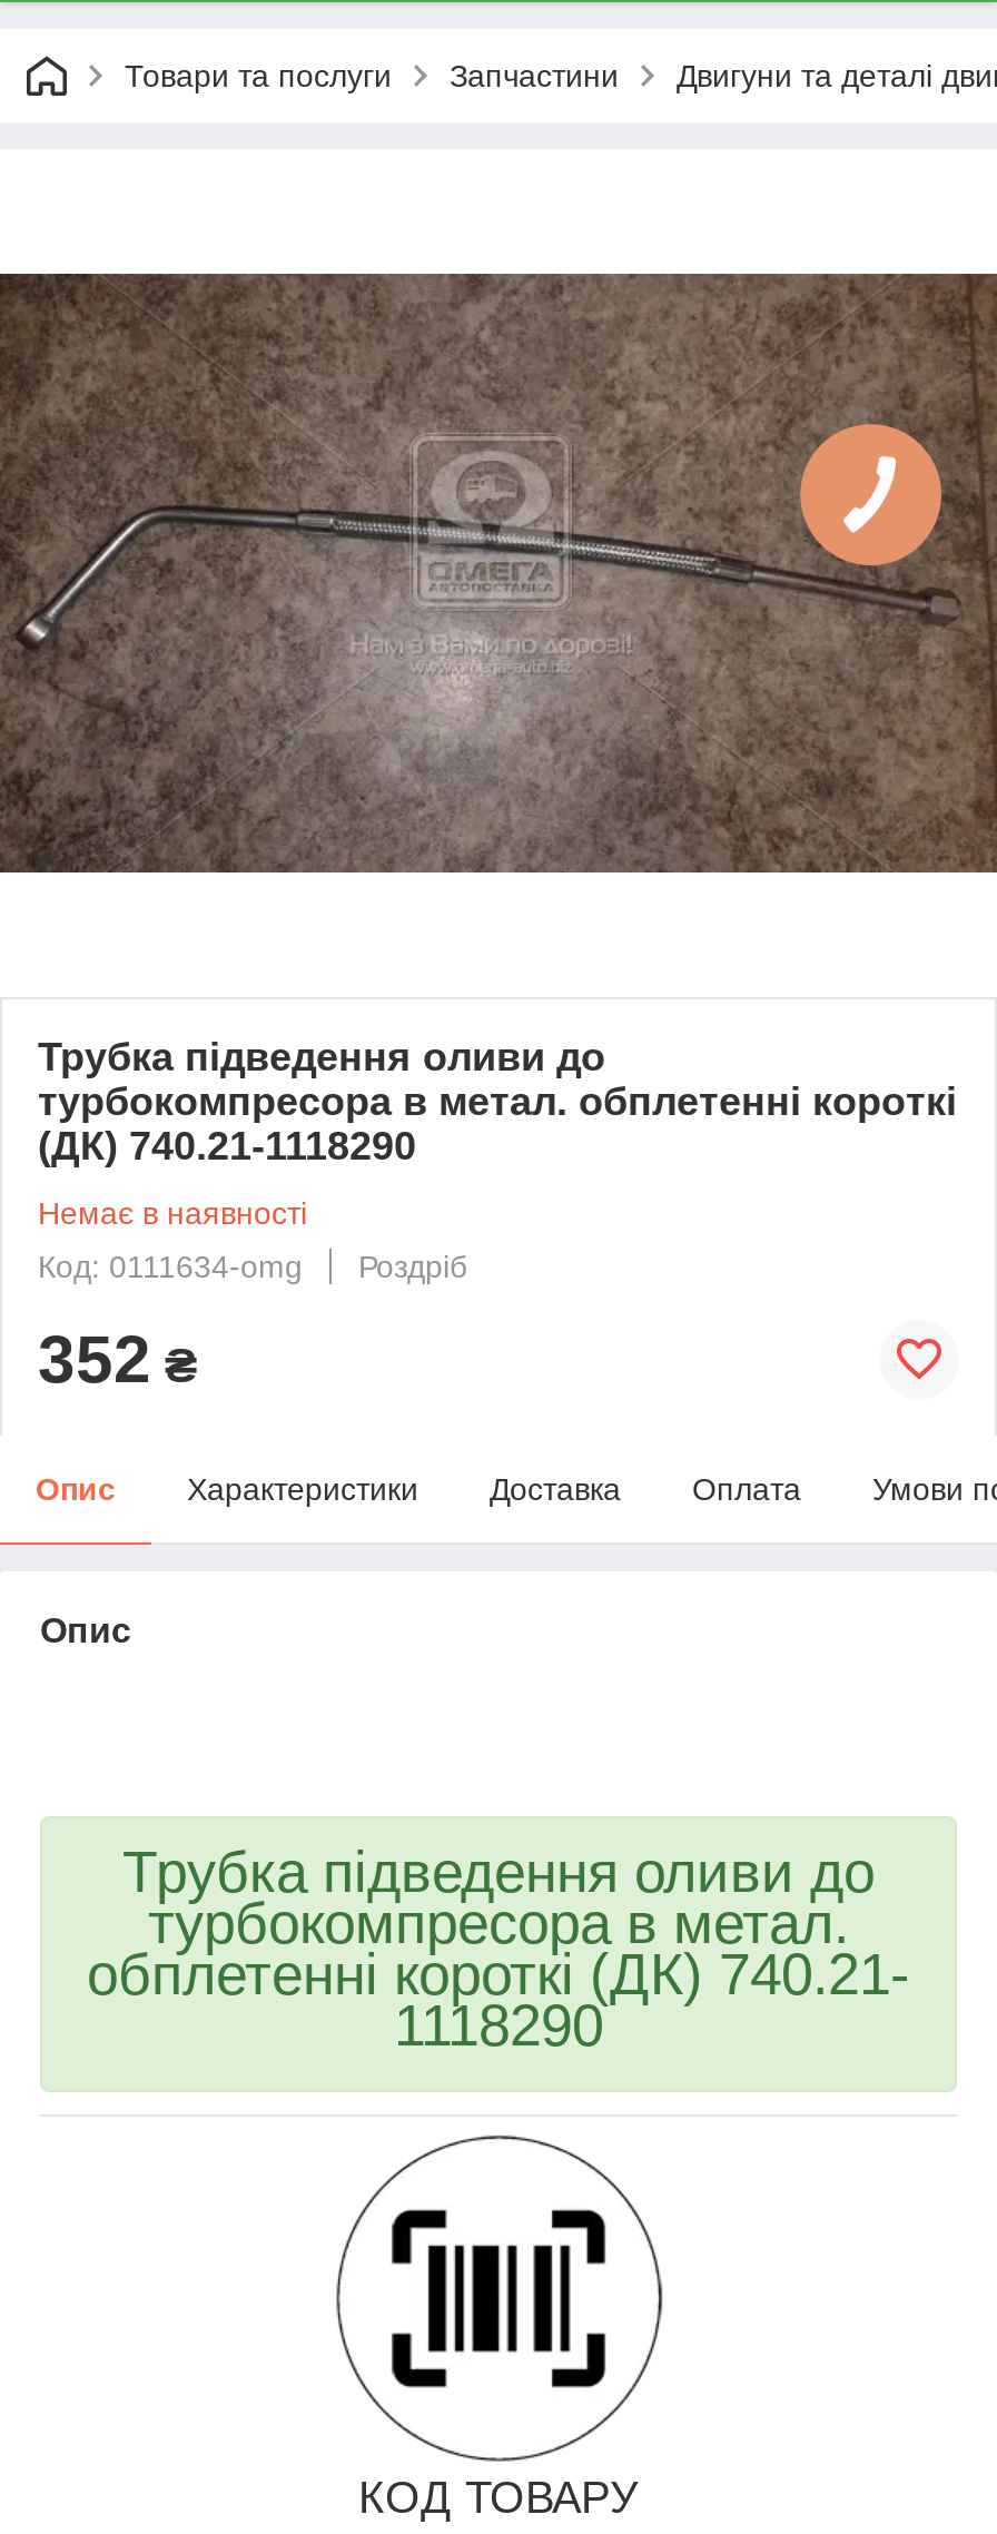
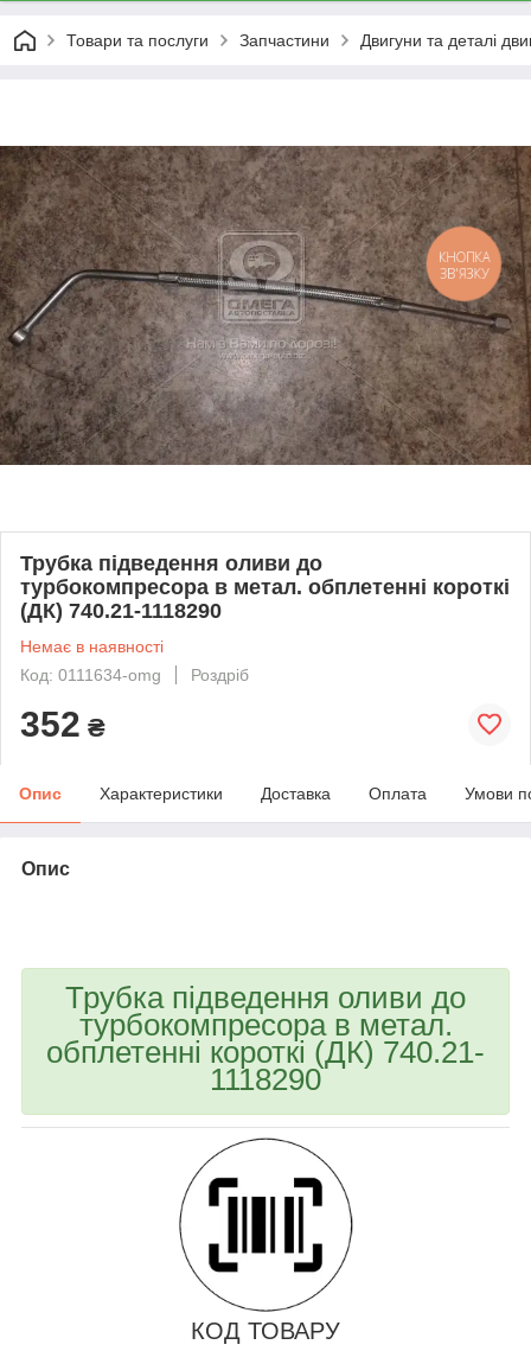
+ КНОПКА
+ ЗВ'ЯЗКУ
